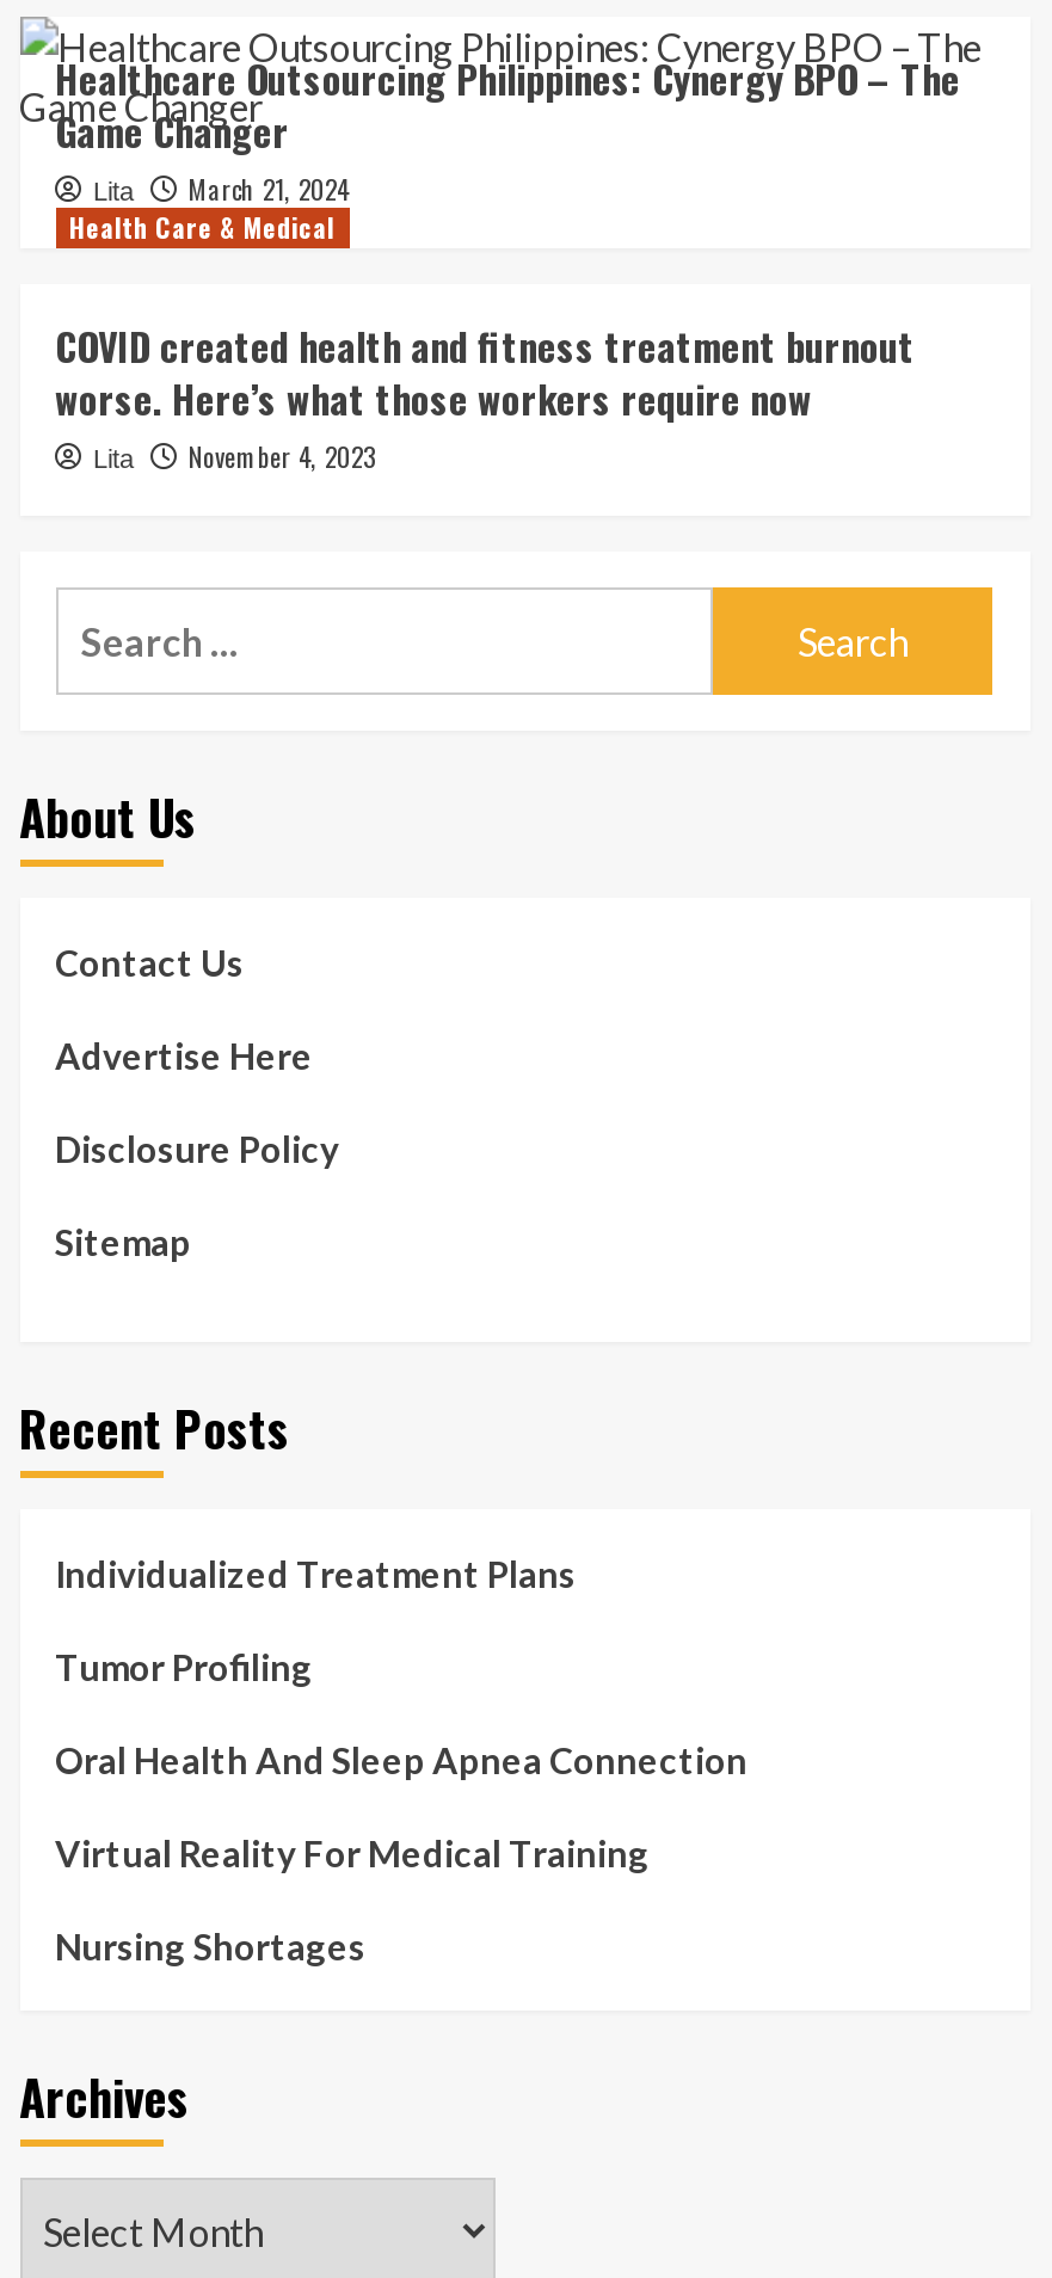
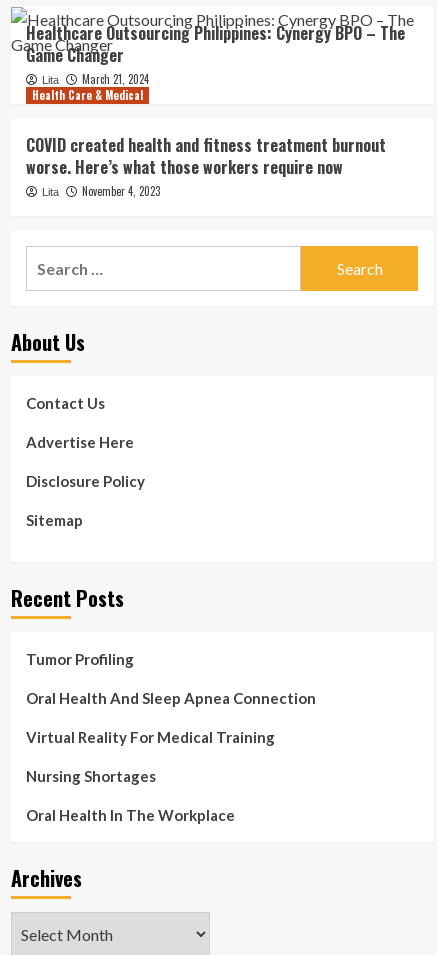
- Individualized Treatment Plans

moved up: Tumor Profiling | Oral Health And Sleep Apnea Connection | Virtual Reality For Medical Training | Nursing Shortages

+ Oral Health In The Workplace
